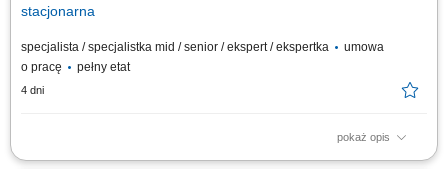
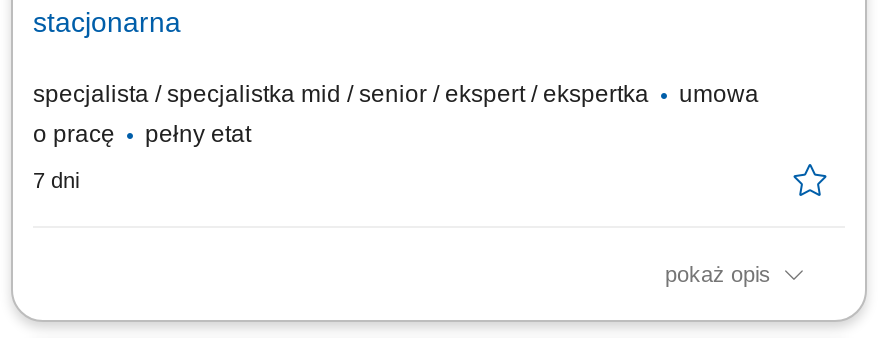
- 4 dni
+ 7 dni
